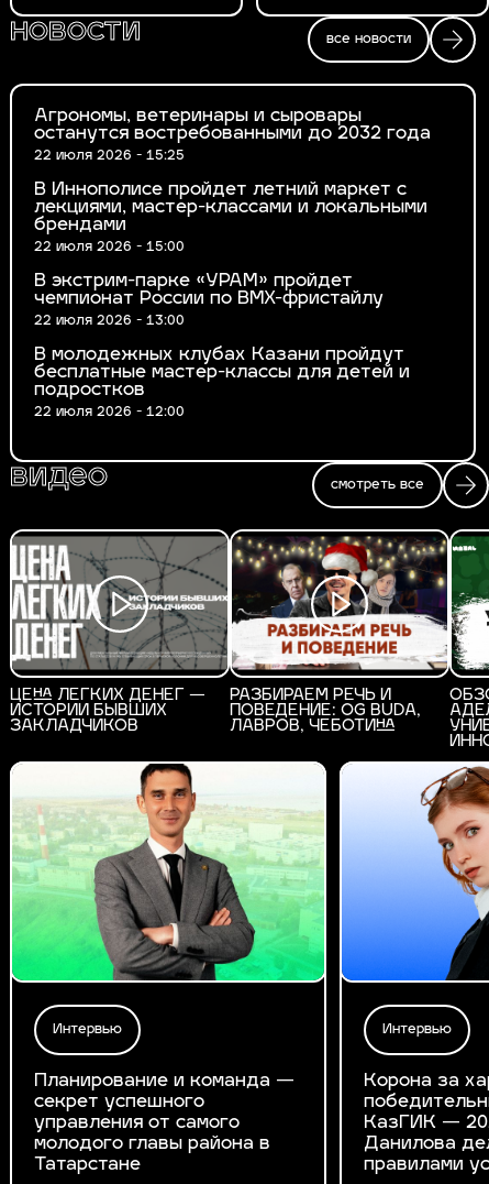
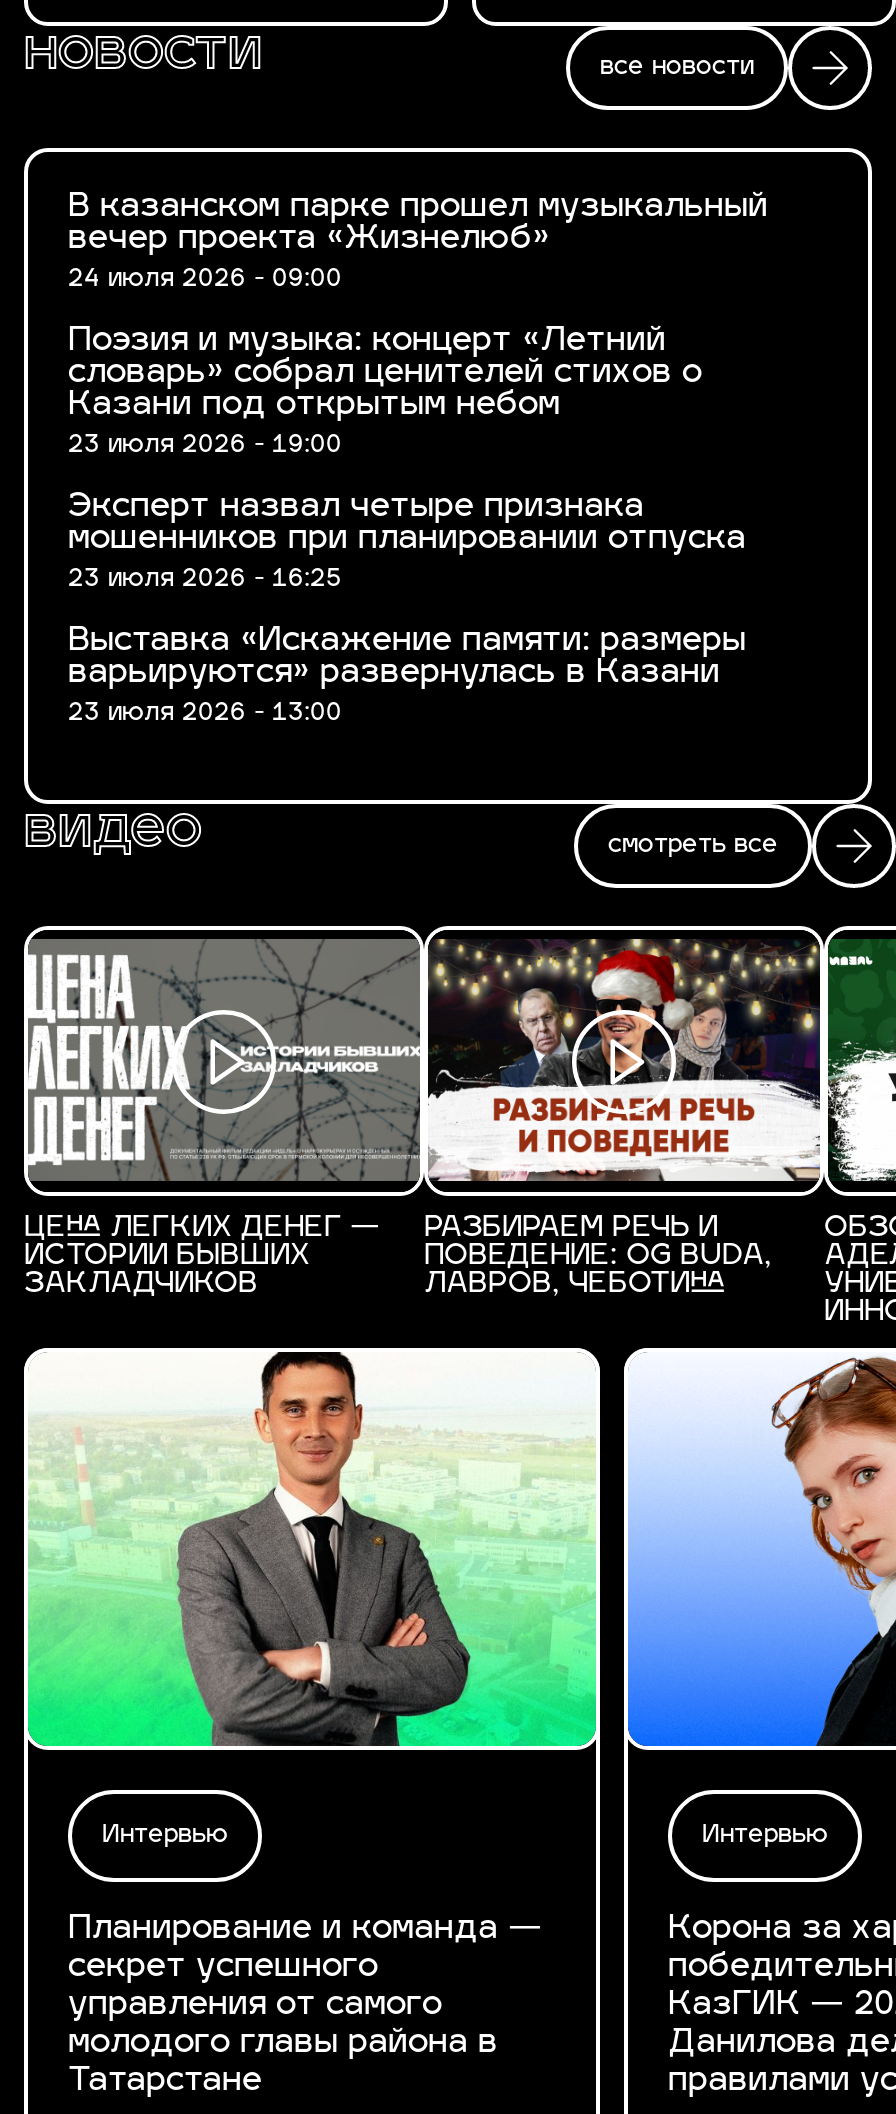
- Агрономы, ветеринары и сыровары
- останутся востребованными до 2032 года
- 22 июля 2026 - 15:25
+ В казанском парке прошел музыкальный
+ вечер проекта «Жизнелюб»
+ 24 июля 2026 - 09:00

- В Иннополисе пройдет летний маркет с
- лекциями, мастер-классами и локальными
- брендами
- 22 июля 2026 - 15:00
+ Поэзия и музыка: концерт «Летний
+ словарь» собрал ценителей стихов о
+ Казани под открытым небом
+ 23 июля 2026 - 19:00

- В экстрим-парке «УРАМ» пройдет
- чемпионат России по BMX-фристайлу
- 22 июля 2026 - 13:00
+ Эксперт назвал четыре признака
+ мошенников при планировании отпуска
+ 23 июля 2026 - 16:25

- В молодежных клубах Казани пройдут
- бесплатные мастер-классы для детей и
- подростков
- 22 июля 2026 - 12:00
+ Выставка «Искажение памяти: размеры
+ варьируются» развернулась в Казани
+ 23 июля 2026 - 13:00
